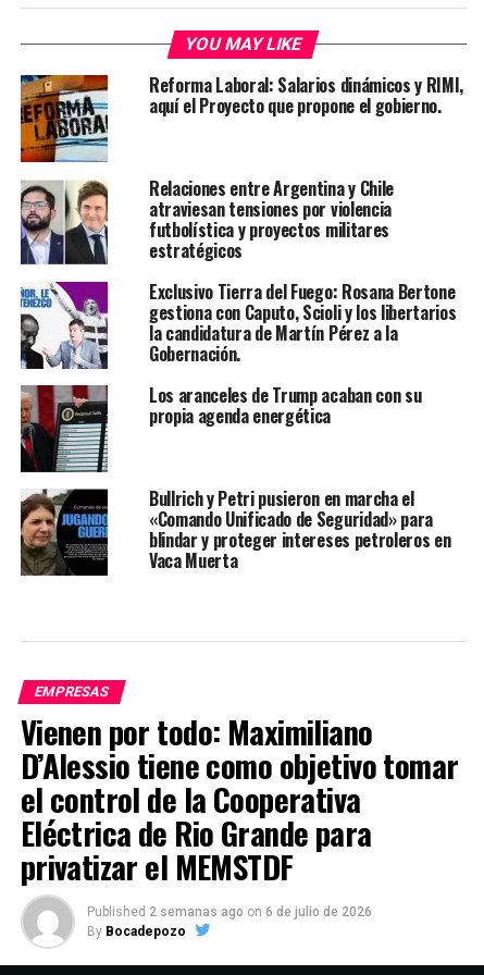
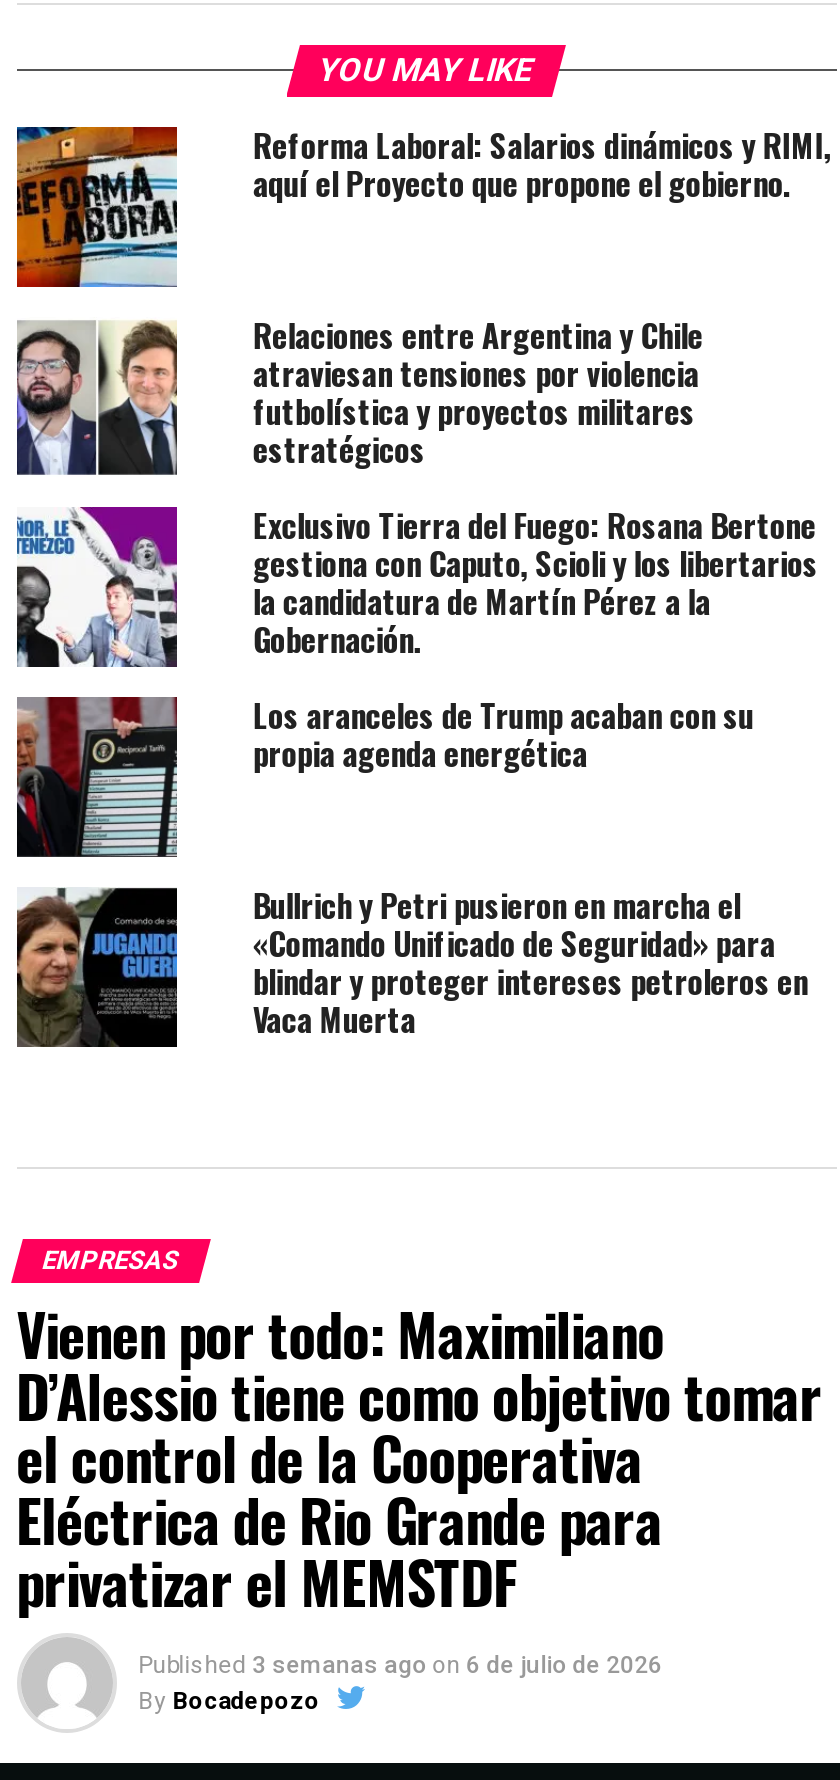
- Published 2 semanas ago on 6 de julio de 2026
+ Published 3 semanas ago on 6 de julio de 2026
